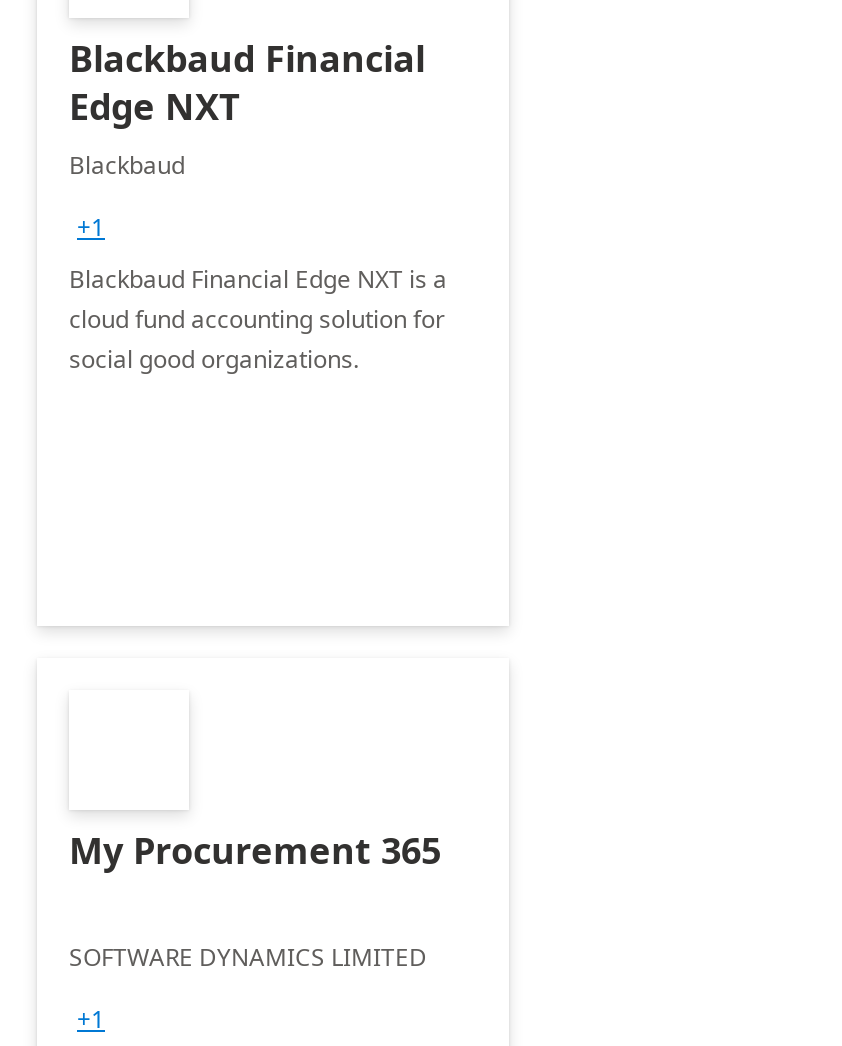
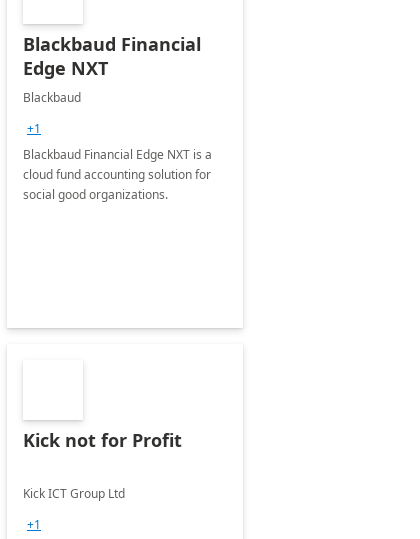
- My Procurement 365
+ Kick not for Profit

- SOFTWARE DYNAMICS LIMITED
+ Kick ICT Group Ltd
